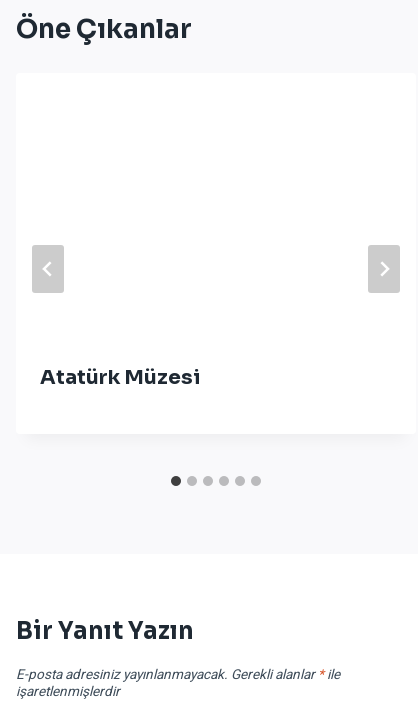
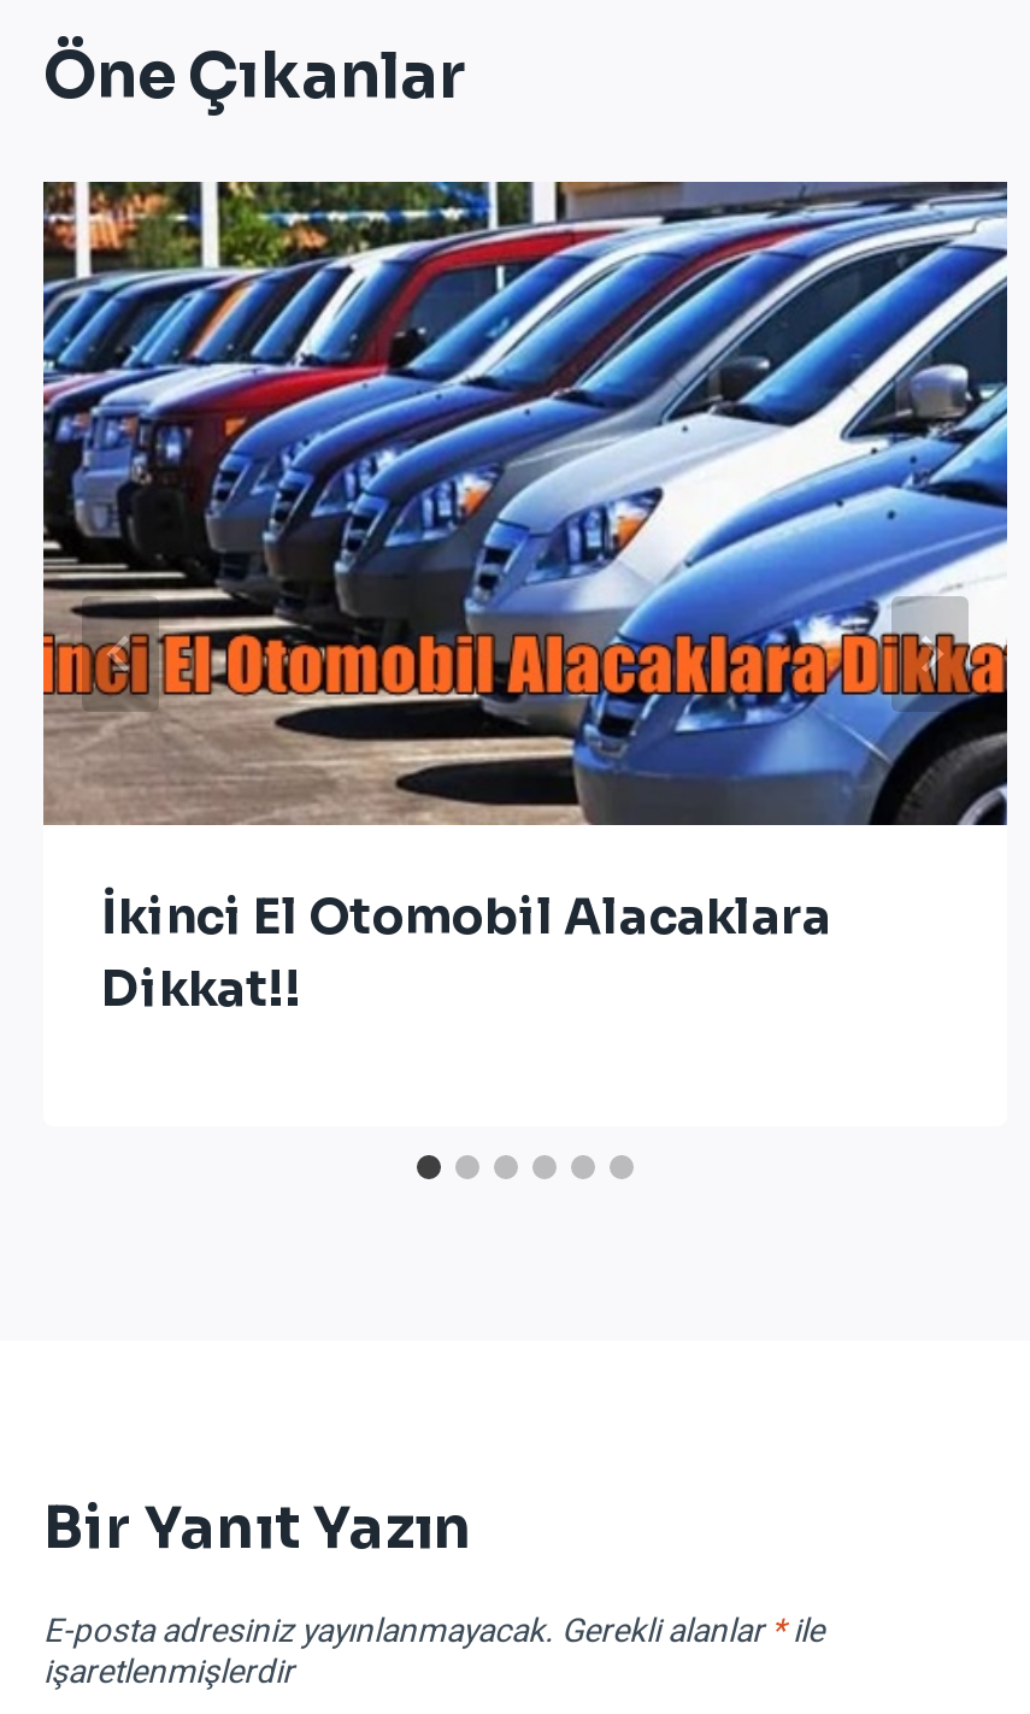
+ [image]

- Atatürk Müzesi
+ İkinci El Otomobil Alacaklara
+ Dikkat!!
